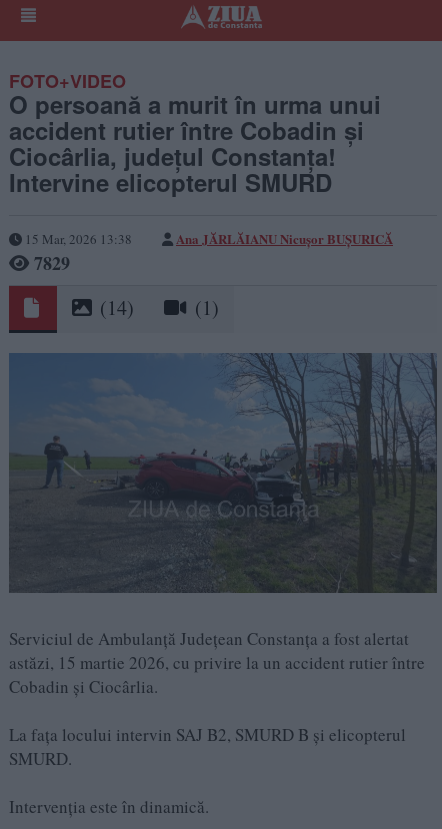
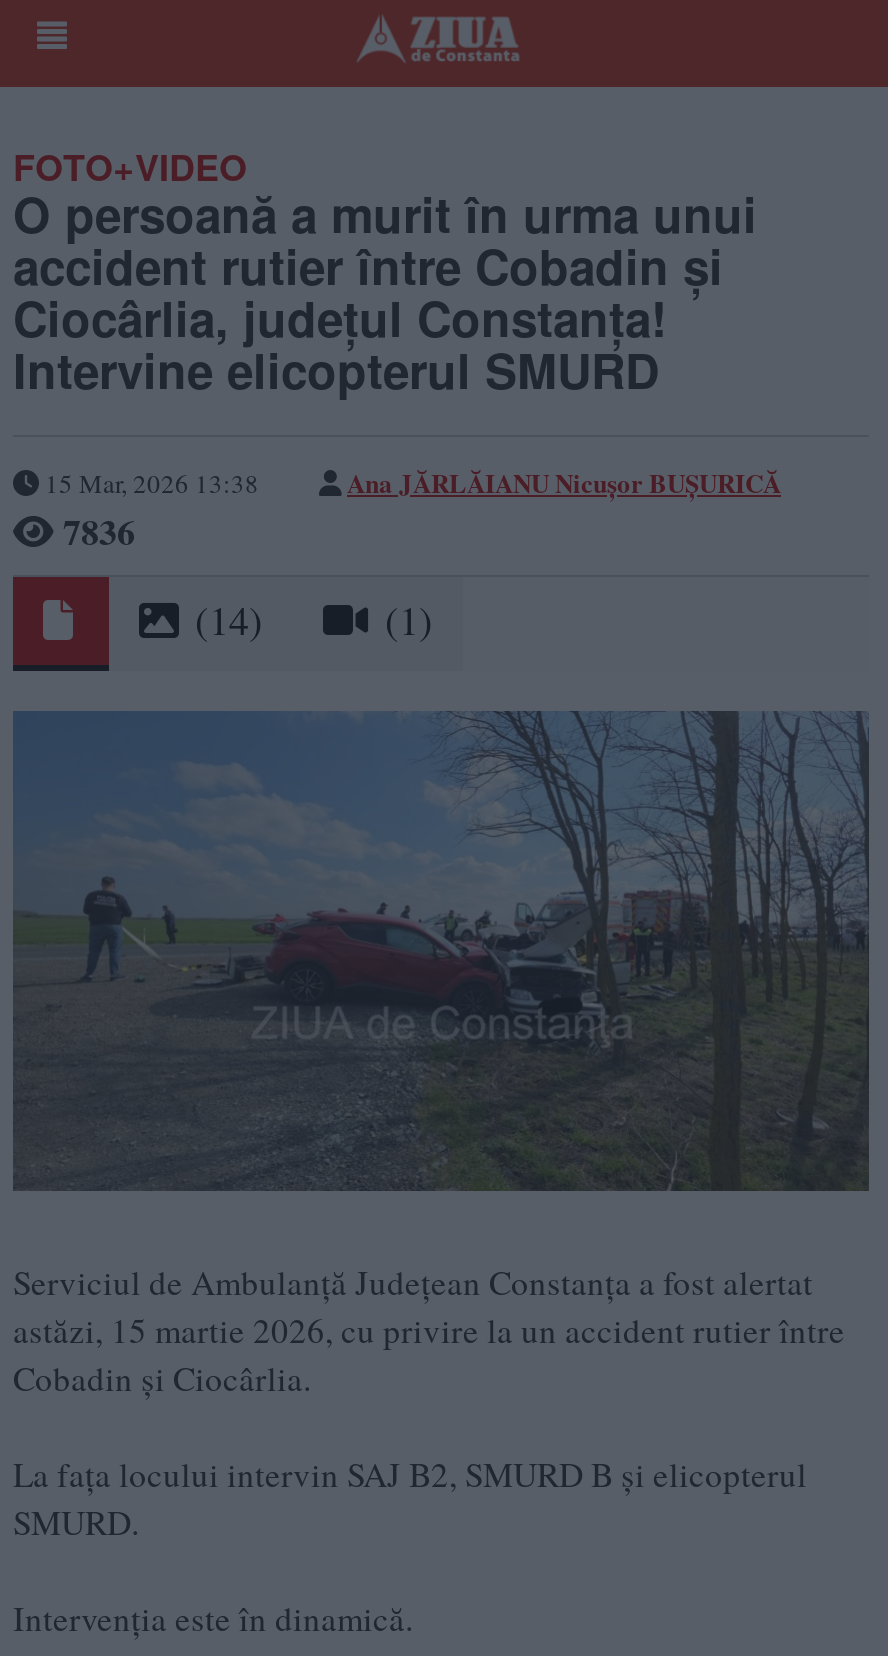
- 7829
+ 7836
